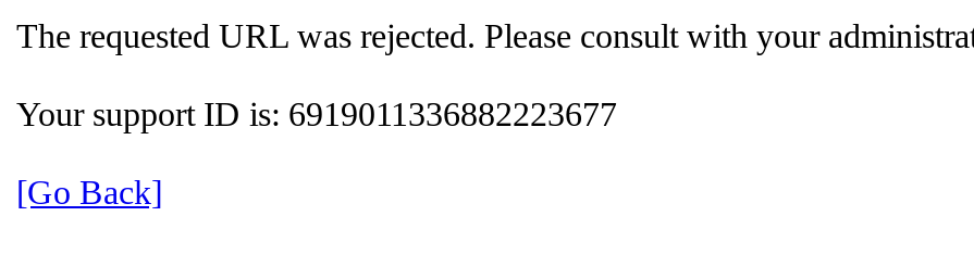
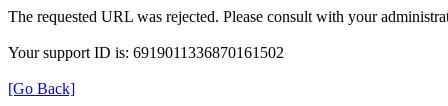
- Your support ID is: 6919011336882223677
+ Your support ID is: 6919011336870161502
